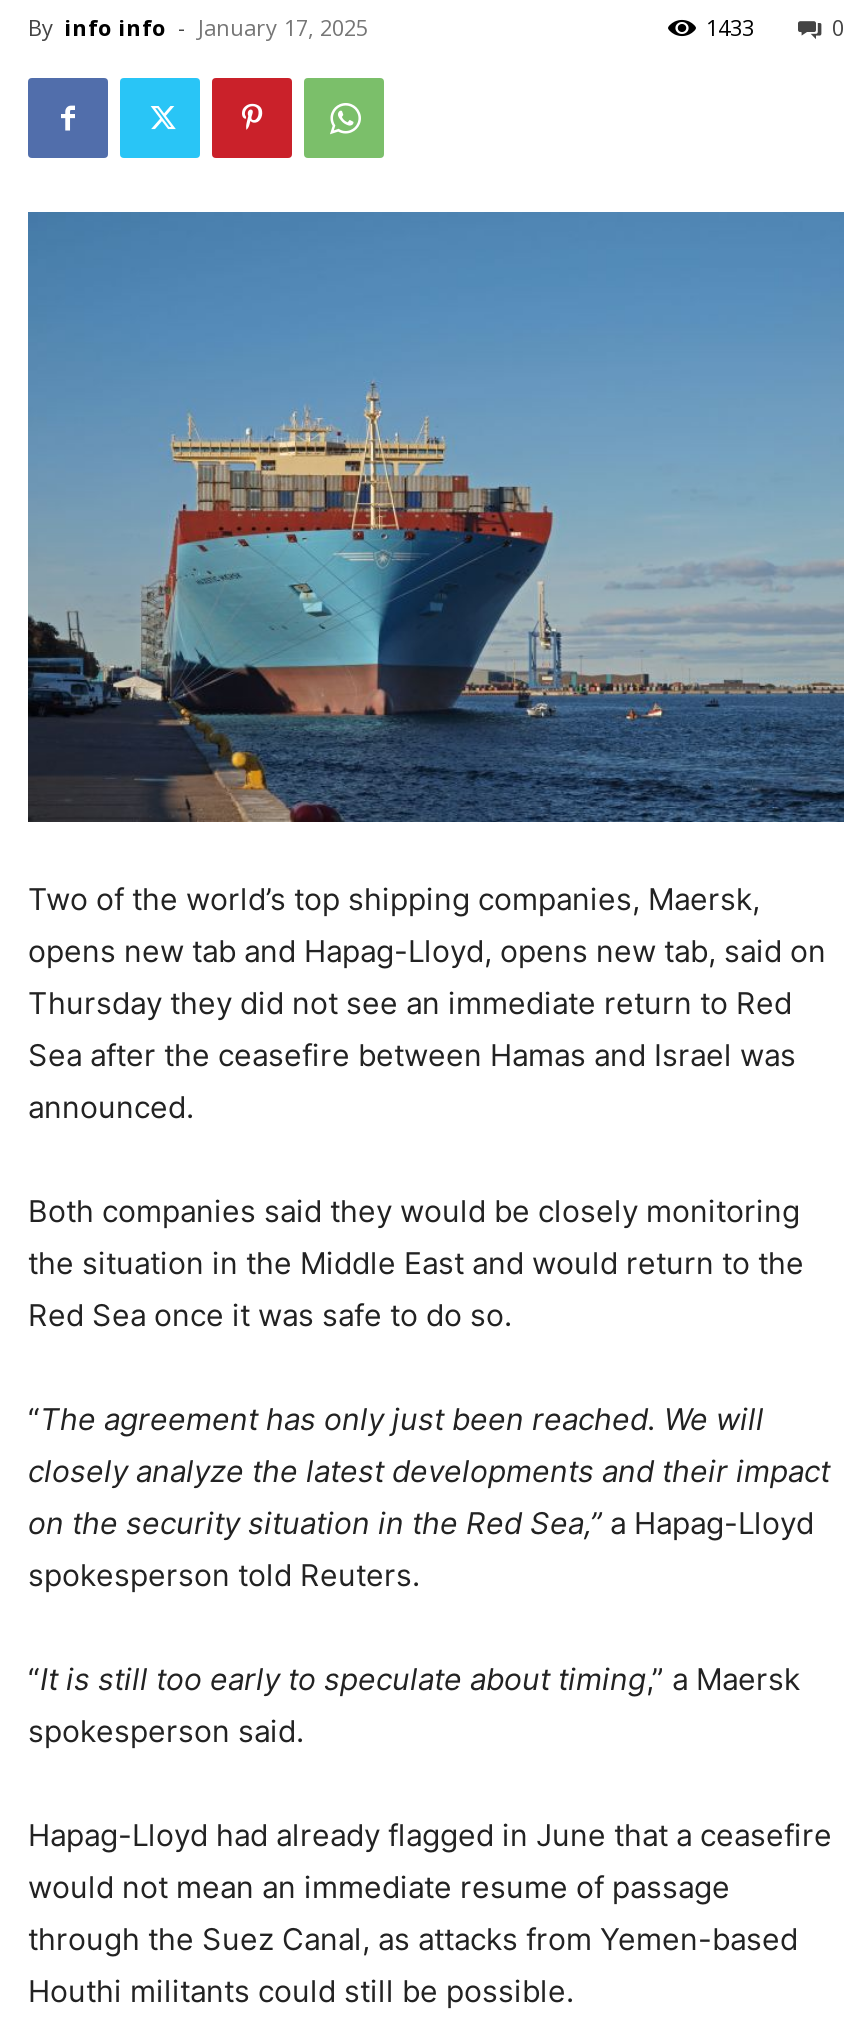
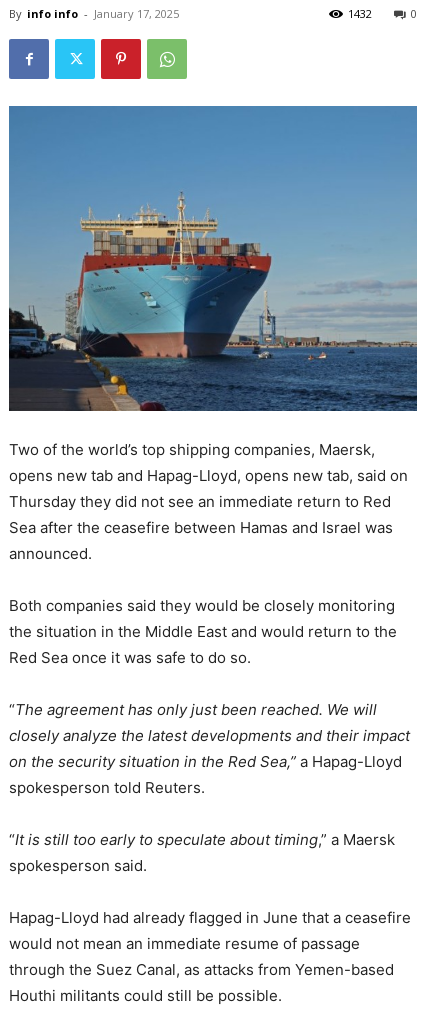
- 1433
+ 1432
